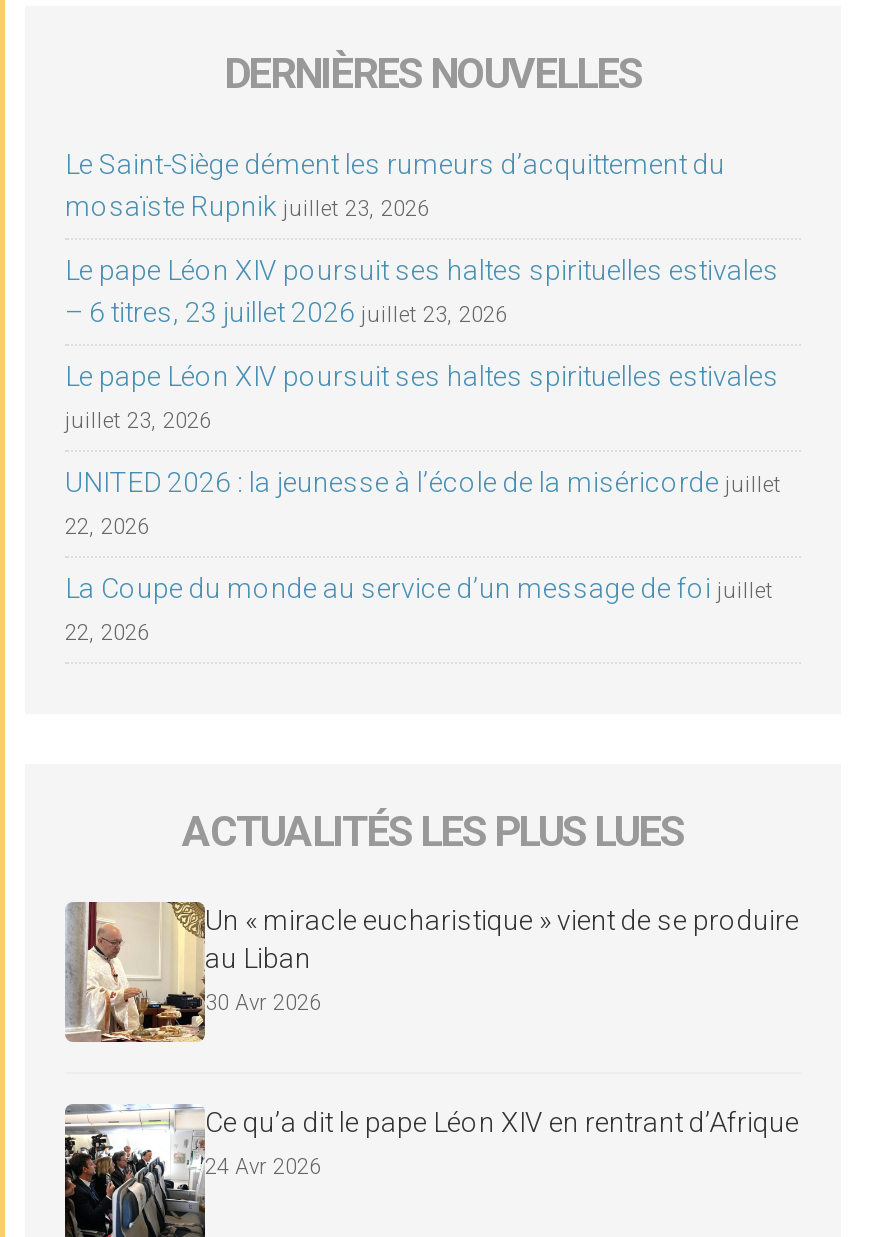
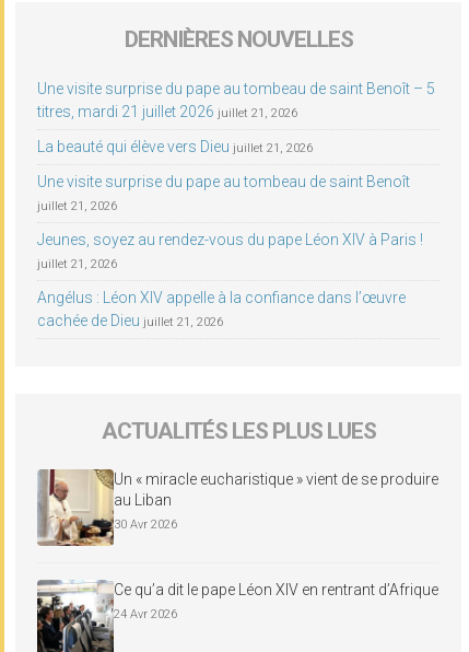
- Le Saint-Siège dément les rumeurs d’acquittement du
- mosaïste Rupnik juillet 23, 2026
- Le pape Léon XIV poursuit ses haltes spirituelles estivales
- – 6 titres, 23 juillet 2026 juillet 23, 2026
- Le pape Léon XIV poursuit ses haltes spirituelles estivales
- juillet 23, 2026
- UNITED 2026 : la jeunesse à l’école de la miséricorde juillet
- 22, 2026
- La Coupe du monde au service d’un message de foi juillet
- 22, 2026
+ Une visite surprise du pape au tombeau de saint Benoît – 5
+ titres, mardi 21 juillet 2026 juillet 21, 2026
+ La beauté qui élève vers Dieu juillet 21, 2026
+ Une visite surprise du pape au tombeau de saint Benoît
+ juillet 21, 2026
+ Jeunes, soyez au rendez-vous du pape Léon XIV à Paris !
+ juillet 21, 2026
+ Angélus : Léon XIV appelle à la confiance dans l’œuvre
+ cachée de Dieu juillet 21, 2026
